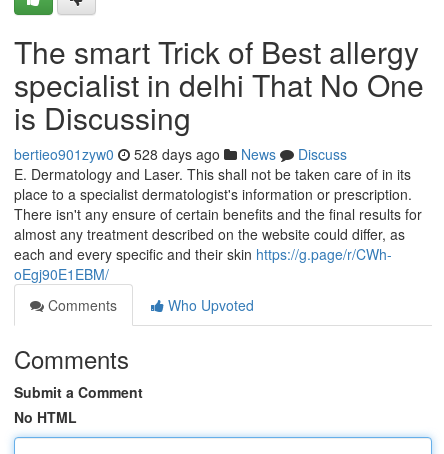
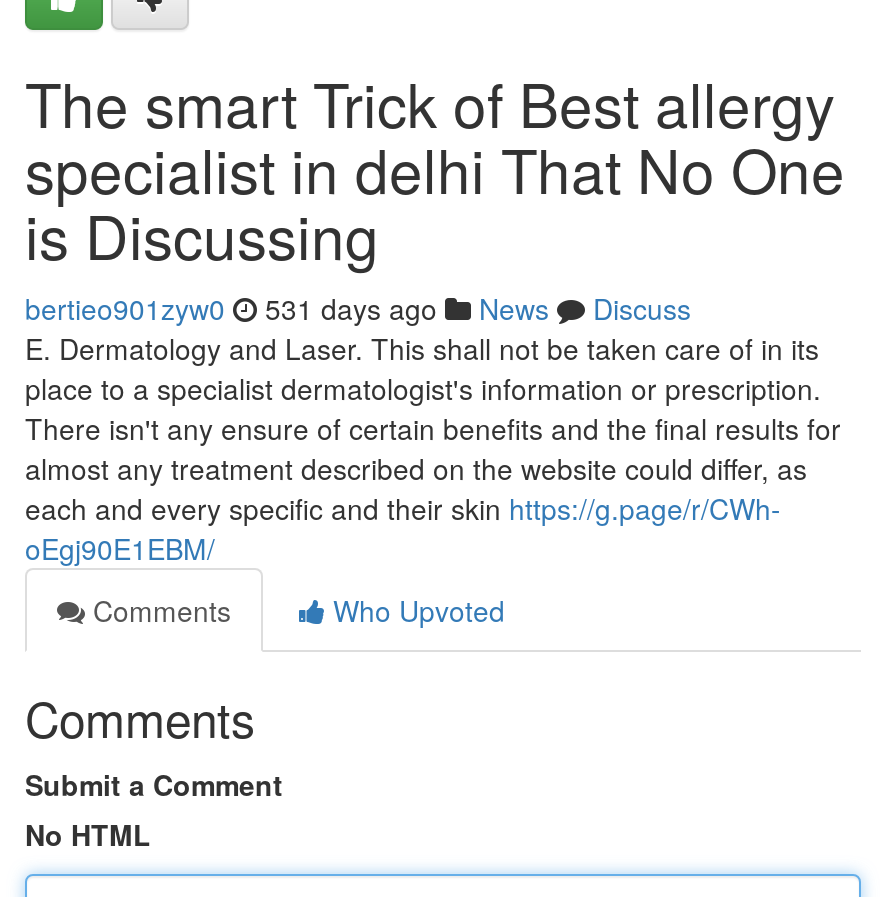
- bertieo901zyw0 528 days ago News Discuss
+ bertieo901zyw0 531 days ago News Discuss
